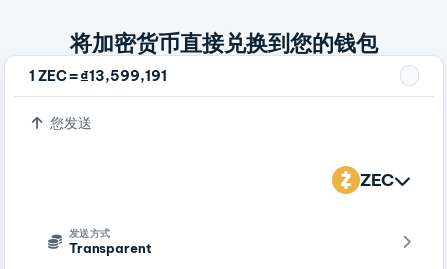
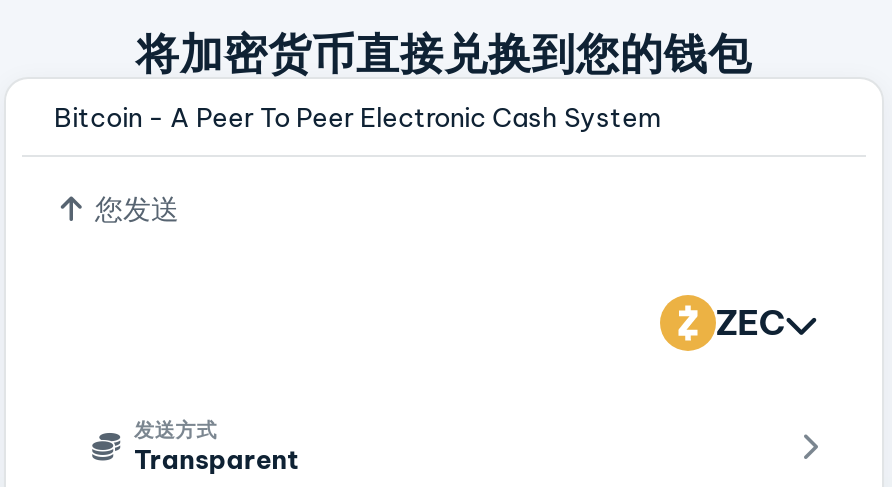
- 1 ZEC =₫13,599,191
+ Bitcoin - A Peer To Peer Electronic Cash System
